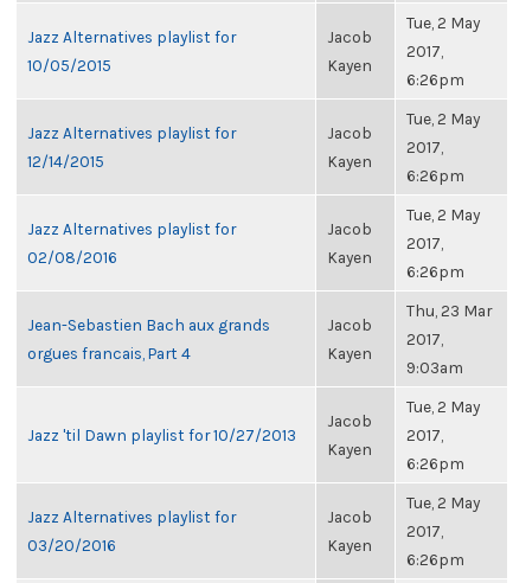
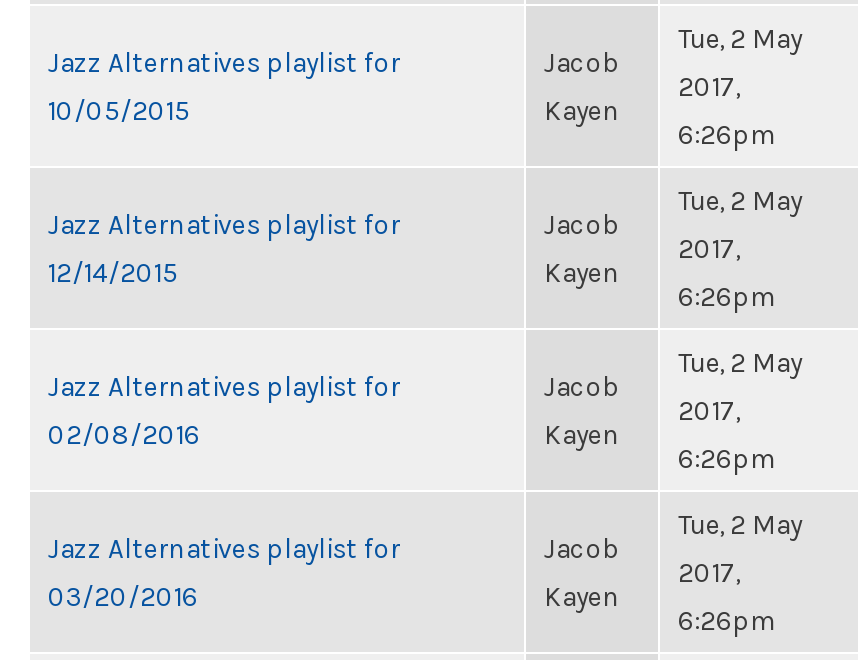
- Thu, 23 Mar
- 2017,
- 9:03am

- Jean-Sebastien Bach aux grands
- orgues francais, Part 4

- Jacob
- Kayen

- Tue, 2 May
- 2017,
- 6:26pm

- Jacob
- Kayen

- Jazz 'til Dawn playlist for 10/27/2013
